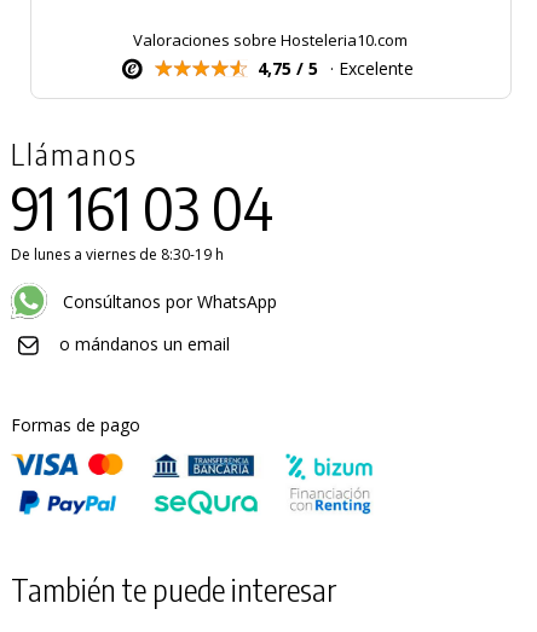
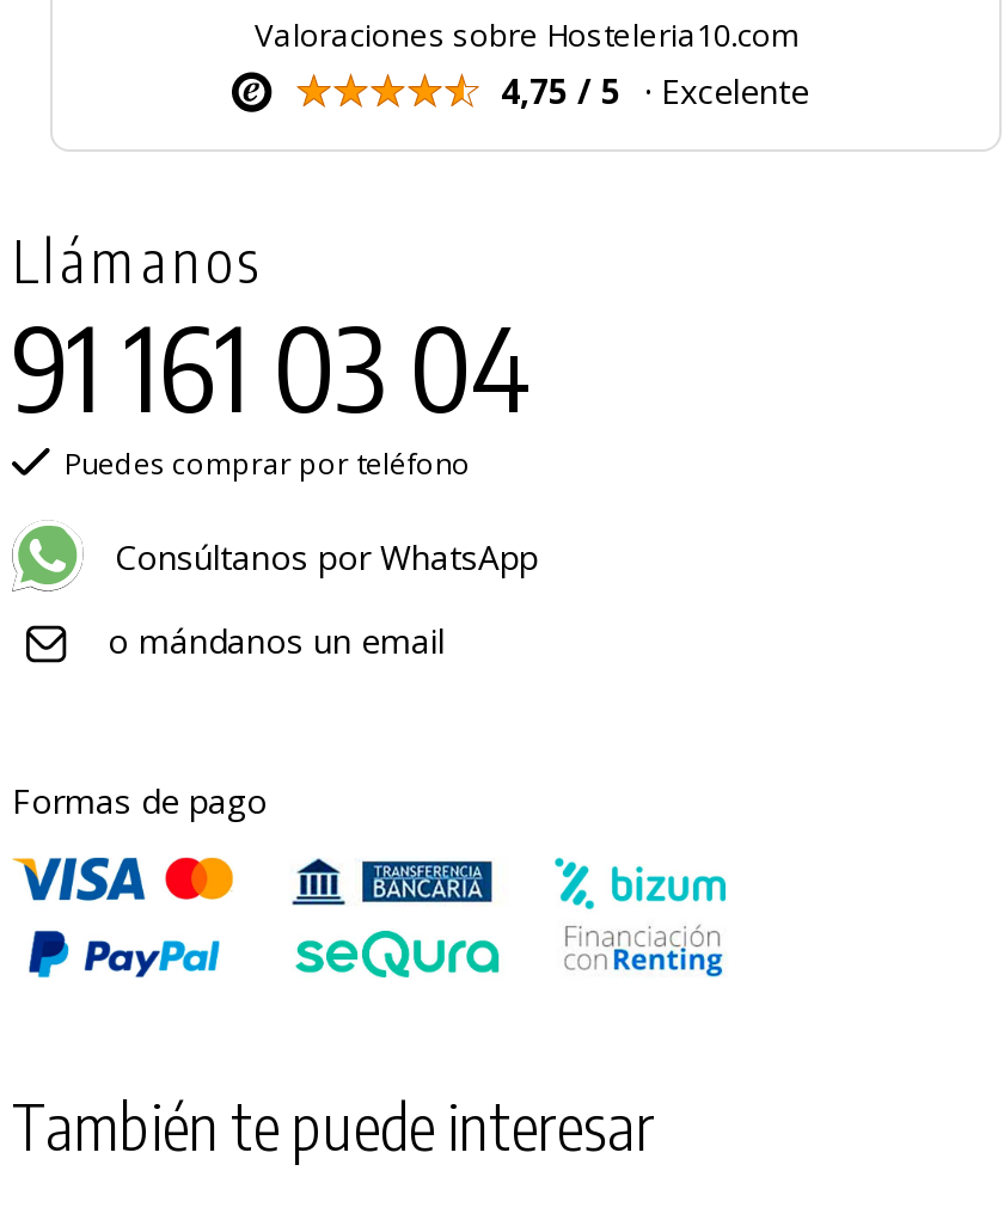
- De lunes a viernes de 8:30-19 h
+ Puedes comprar por teléfono
